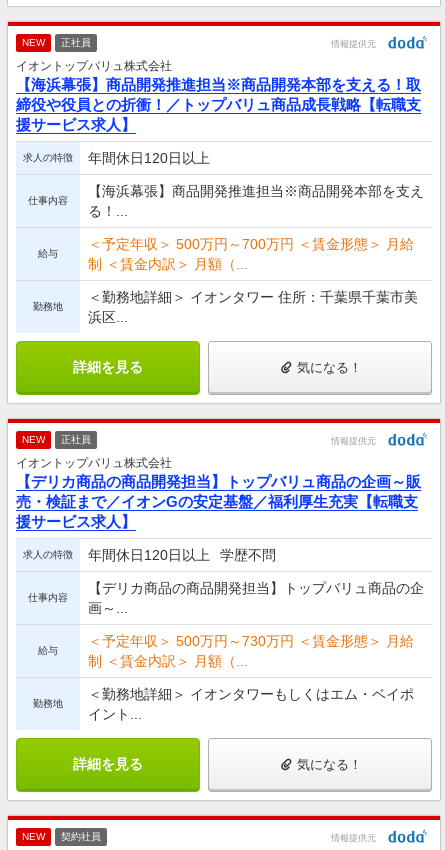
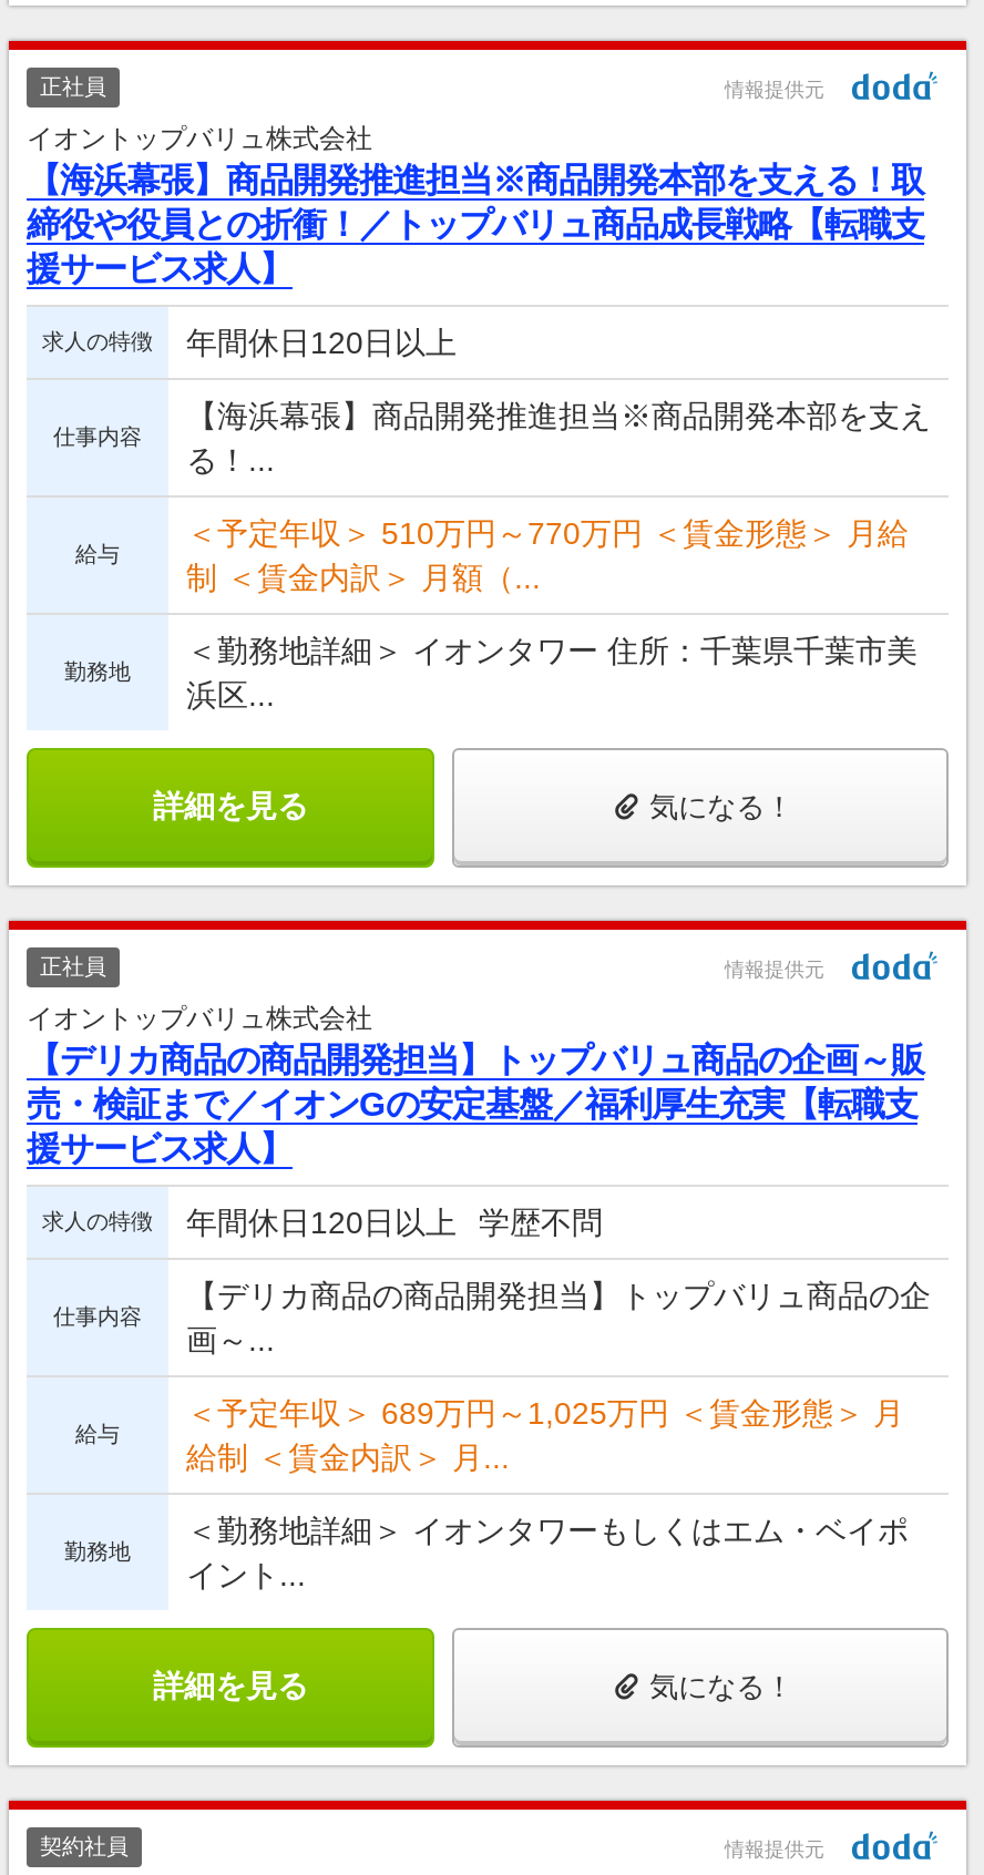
- NEW

- ＜予定年収＞ 500万円～700万円 ＜賃金形態＞ 月給
+ ＜予定年収＞ 510万円～770万円 ＜賃金形態＞ 月給

- NEW

- ＜予定年収＞ 500万円～730万円 ＜賃金形態＞ 月給
- 制 ＜賃金内訳＞ 月額（...
+ ＜予定年収＞ 689万円～1,025万円 ＜賃金形態＞ 月
+ 給制 ＜賃金内訳＞ 月...

- NEW
